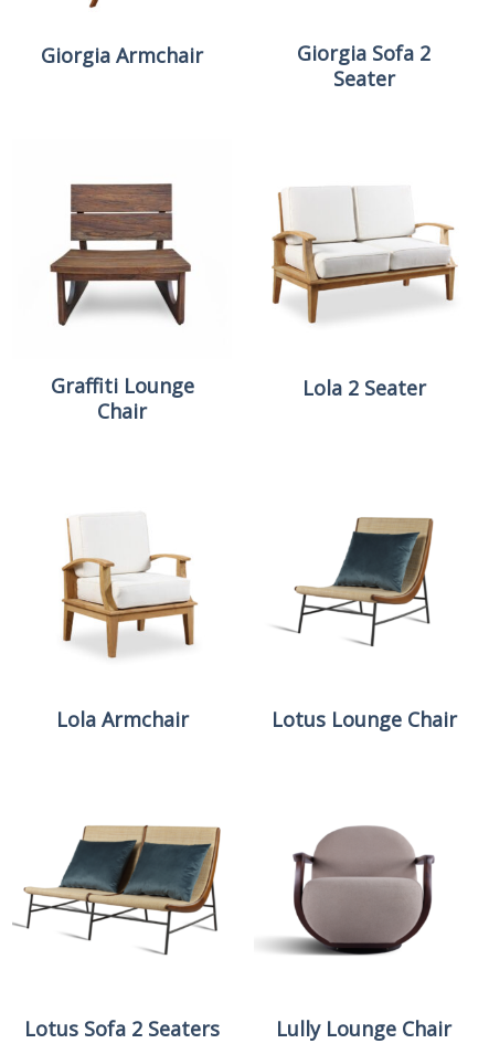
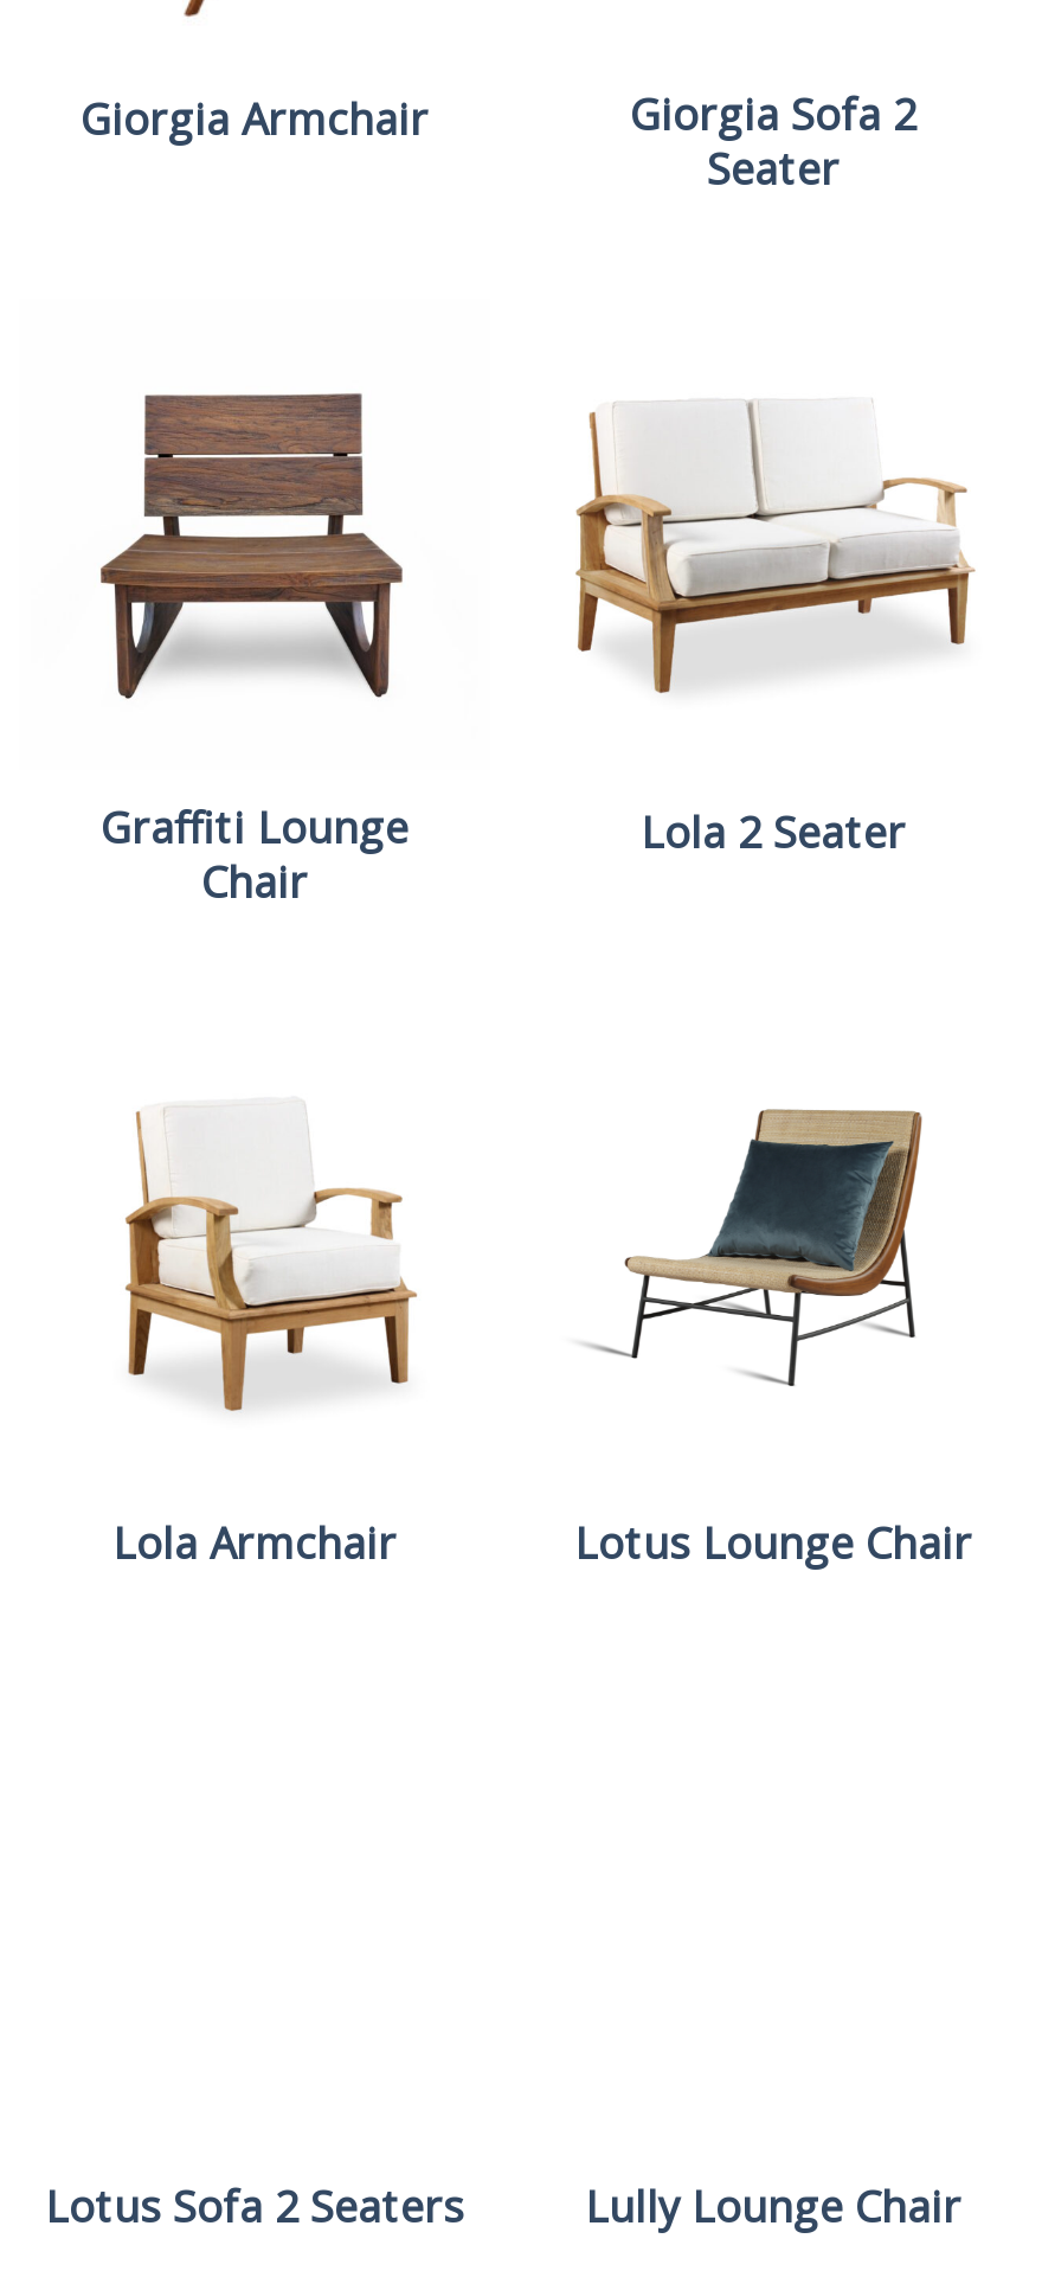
- [image]

- [image]
